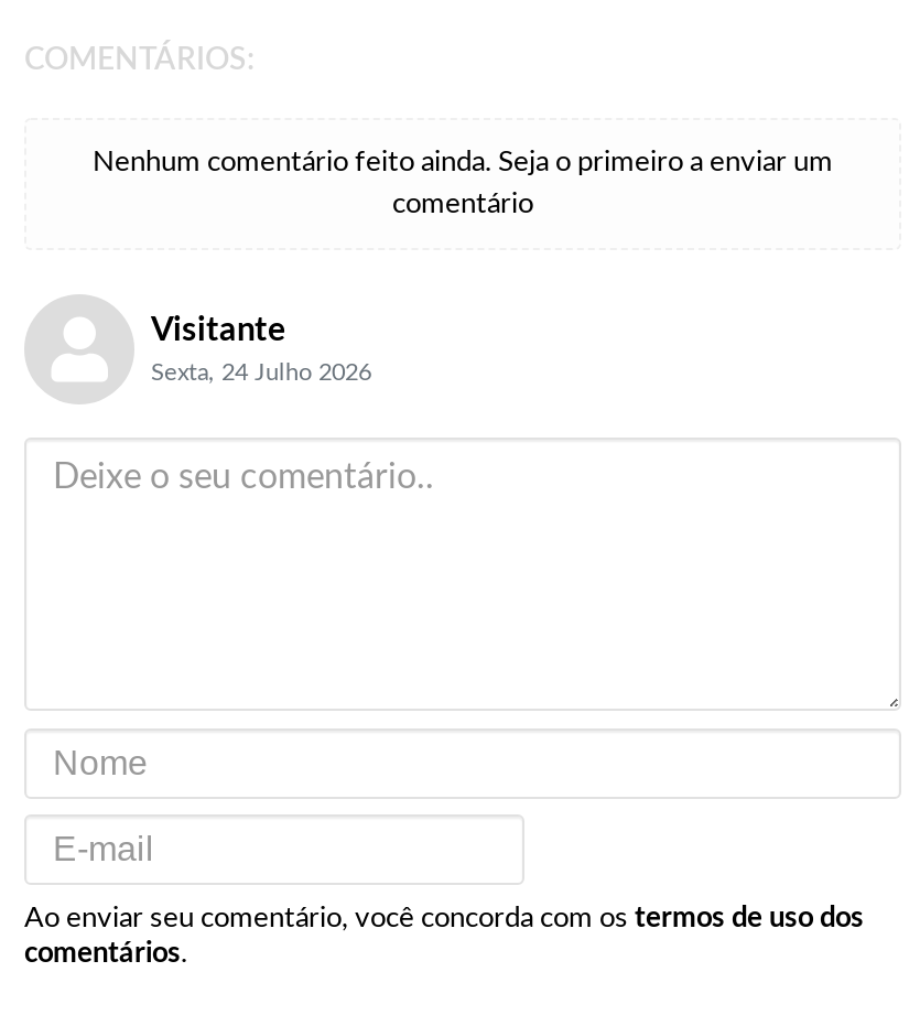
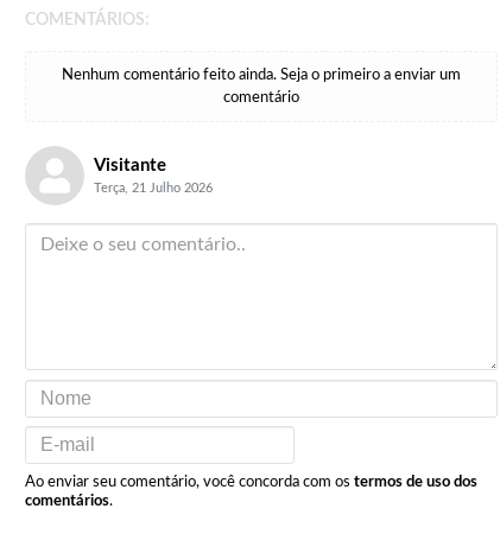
- Sexta, 24 Julho 2026
+ Terça, 21 Julho 2026
